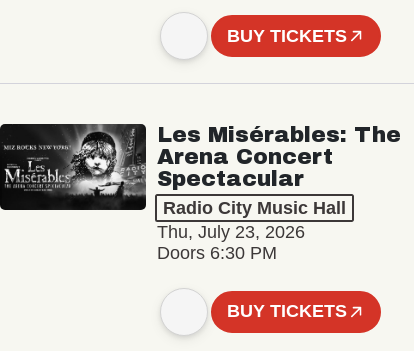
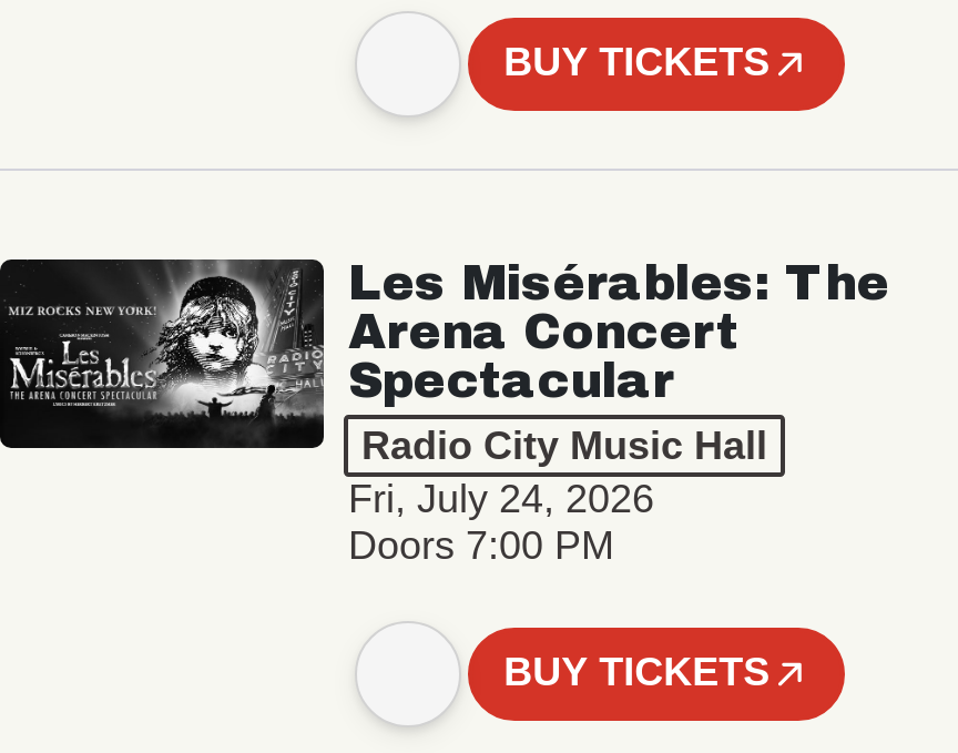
- Thu, July 23, 2026
+ Fri, July 24, 2026

- Doors 6:30 PM
+ Doors 7:00 PM
